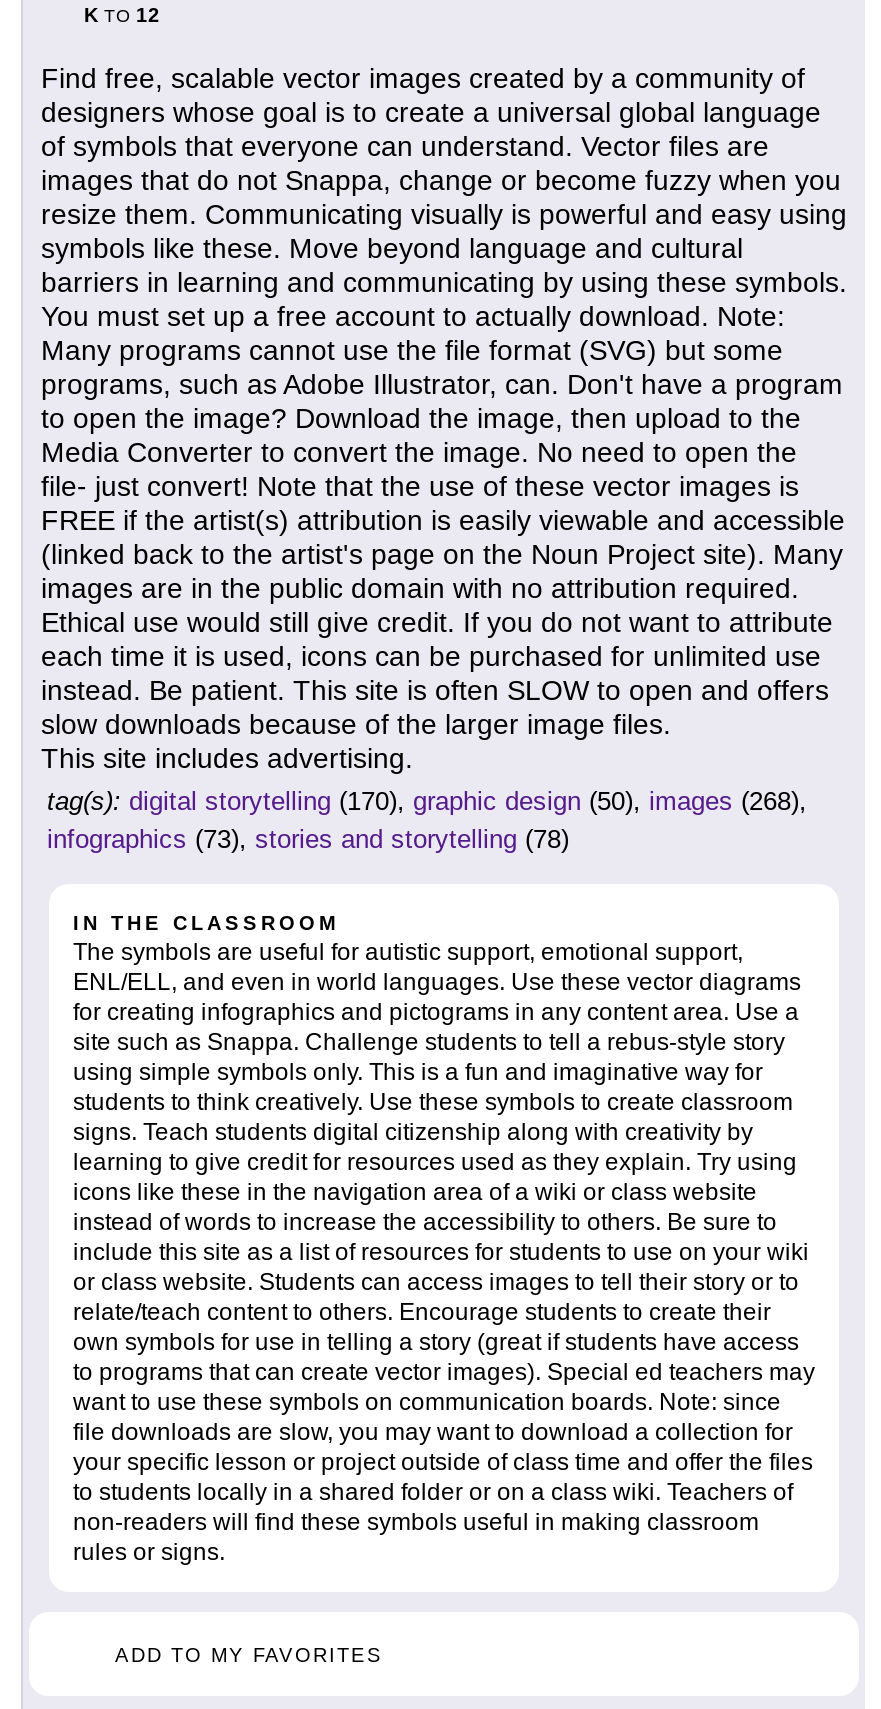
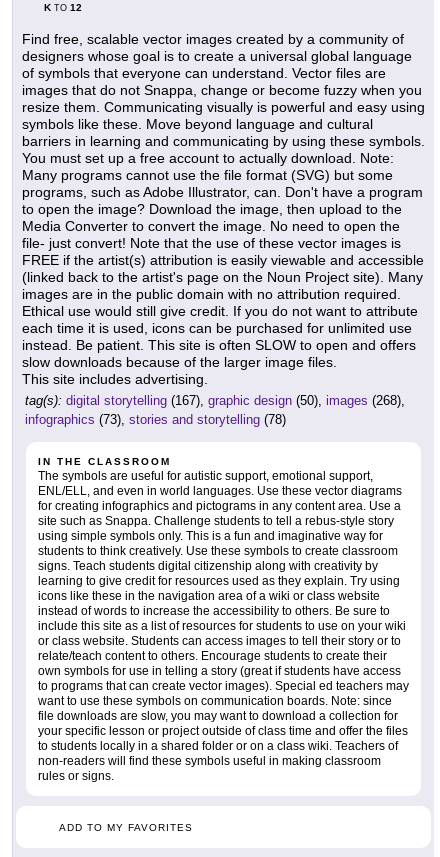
- tag(s): digital storytelling (170), graphic design (50), images (268),
+ tag(s): digital storytelling (167), graphic design (50), images (268),
